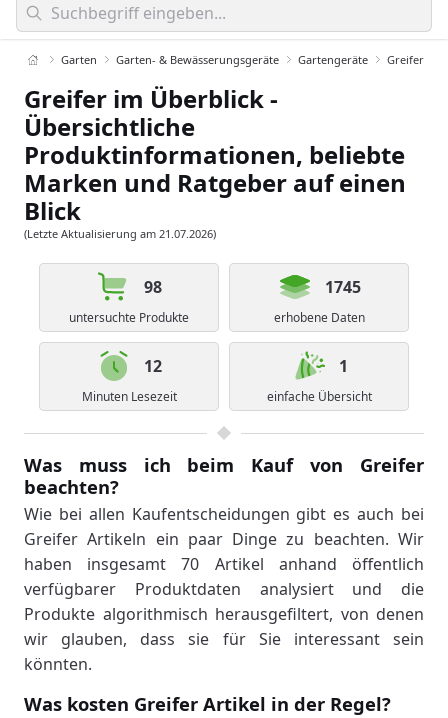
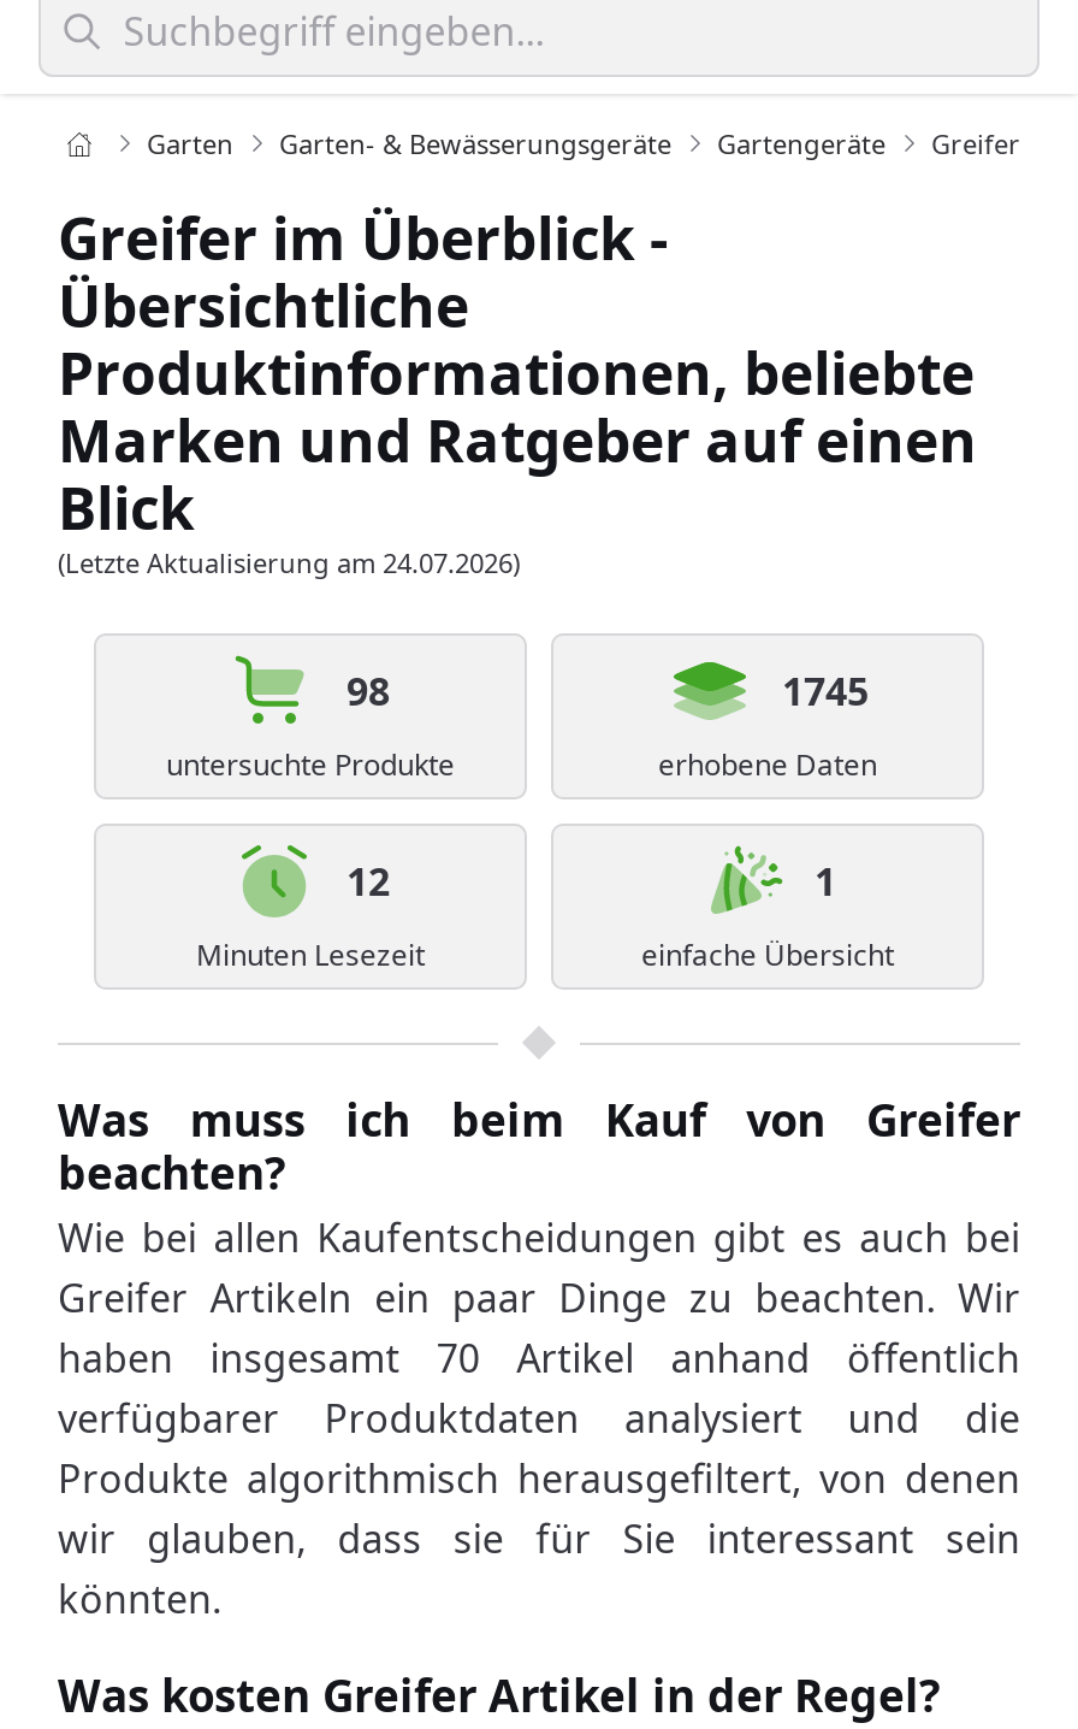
- (Letzte Aktualisierung am 21.07.2026)
+ (Letzte Aktualisierung am 24.07.2026)
